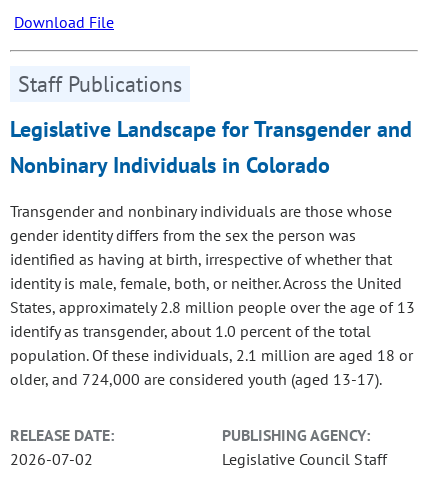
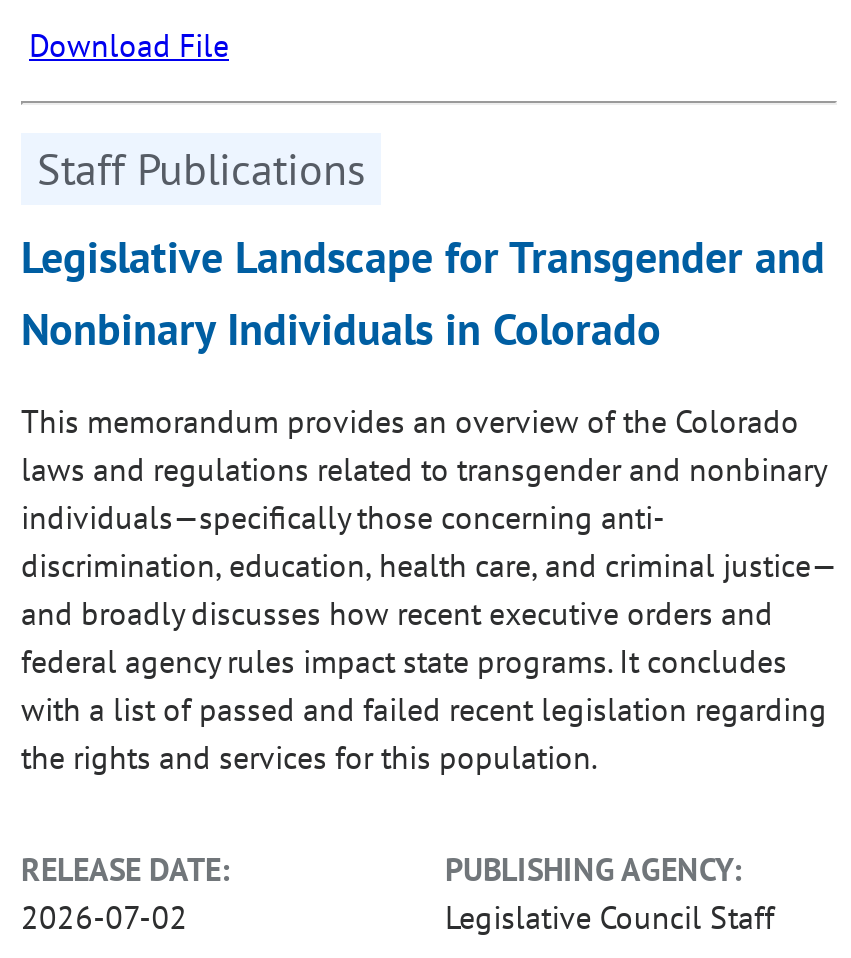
- Transgender and nonbinary individuals are those whose
- gender identity differs from the sex the person was
- identified as having at birth, irrespective of whether that
- identity is male, female, both, or neither. Across the United
- States, approximately 2.8 million people over the age of 13
- identify as transgender, about 1.0 percent of the total
- population. Of these individuals, 2.1 million are aged 18 or
- older, and 724,000 are considered youth (aged 13-17).
+ This memorandum provides an overview of the Colorado
+ laws and regulations related to transgender and nonbinary
+ individuals—specifically those concerning anti-
+ discrimination, education, health care, and criminal justice—
+ and broadly discusses how recent executive orders and
+ federal agency rules impact state programs. It concludes
+ with a list of passed and failed recent legislation regarding
+ the rights and services for this population.
